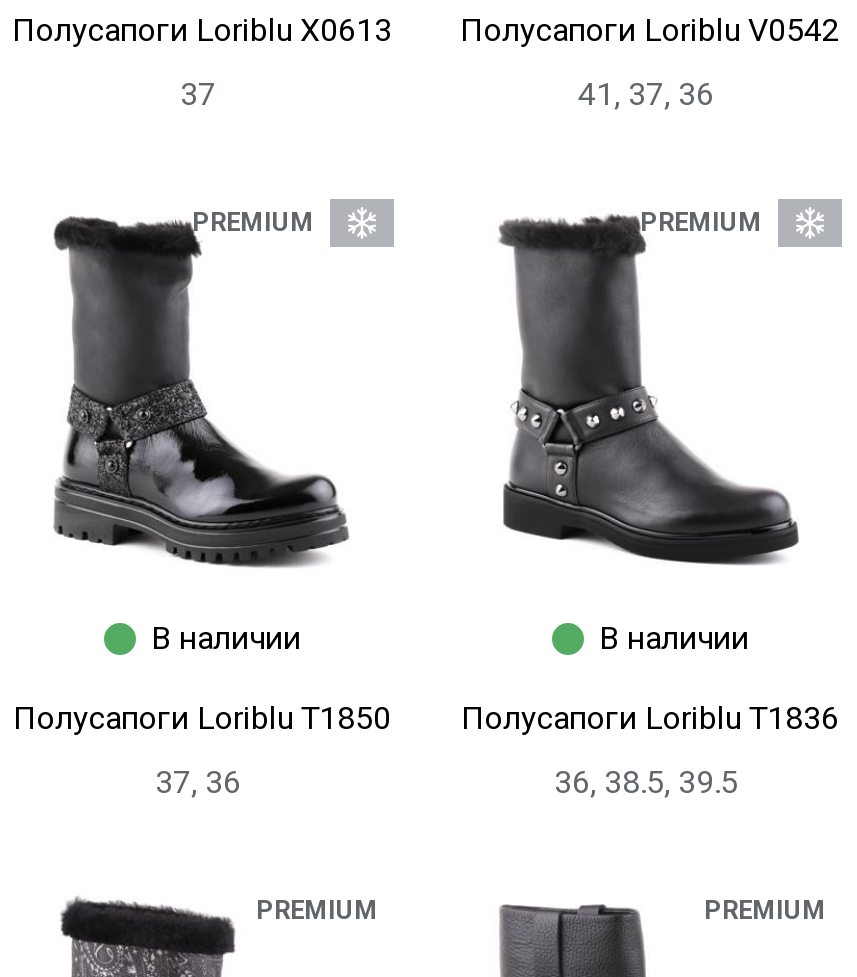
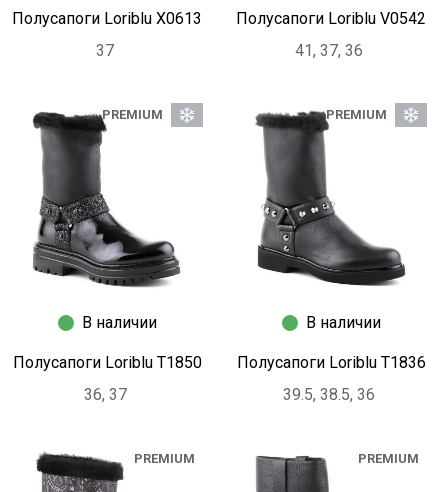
- 37, 36
+ 36, 37

- 36, 38.5, 39.5
+ 39.5, 38.5, 36
